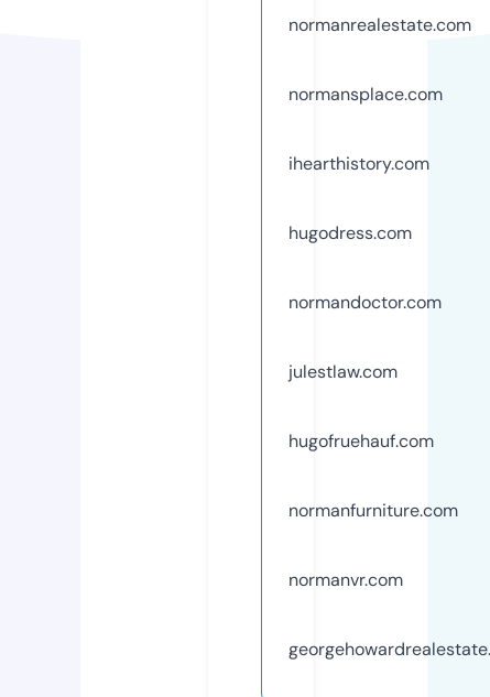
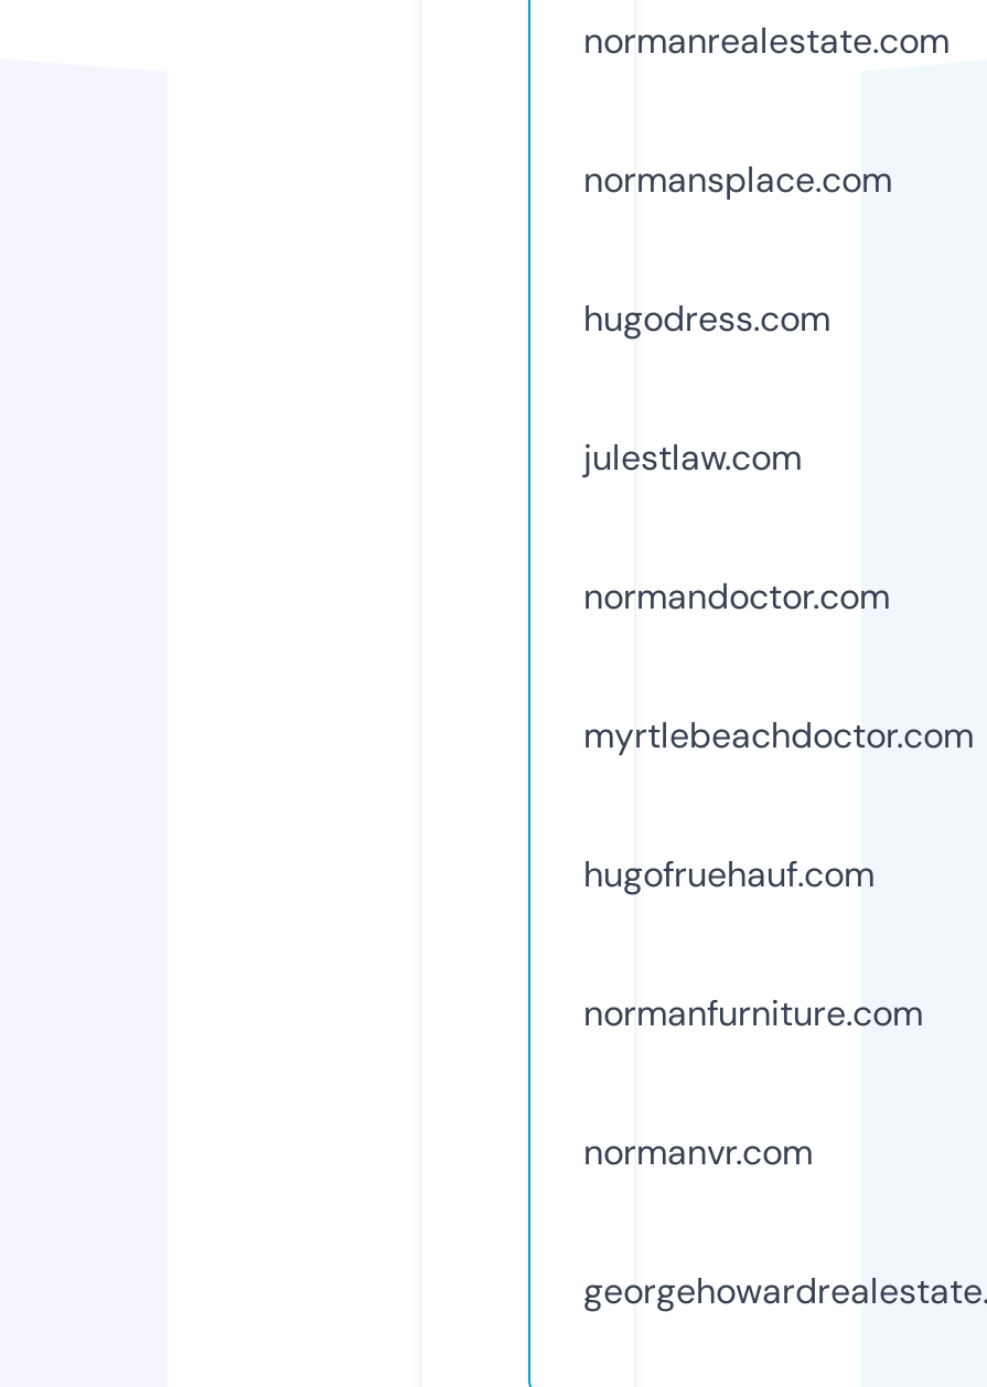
- ihearthistory.com

moved up: hugodress.com

+ myrtlebeachdoctor.com

moved up: julestlaw.com
